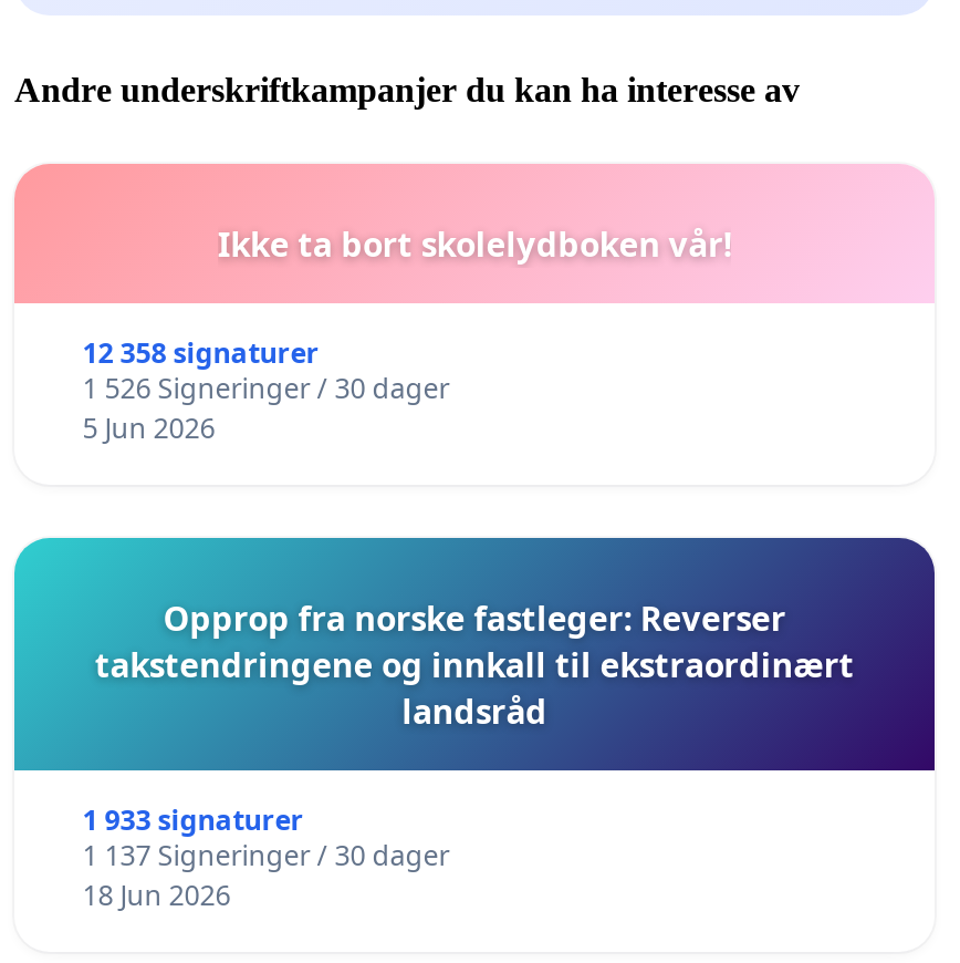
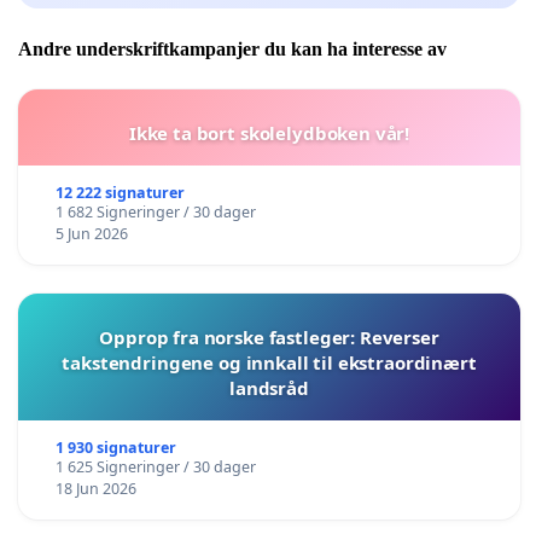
- 12 358 signaturer
+ 12 222 signaturer

- 1 526 Signeringer / 30 dager
+ 1 682 Signeringer / 30 dager

- 1 933 signaturer
+ 1 930 signaturer

- 1 137 Signeringer / 30 dager
+ 1 625 Signeringer / 30 dager
